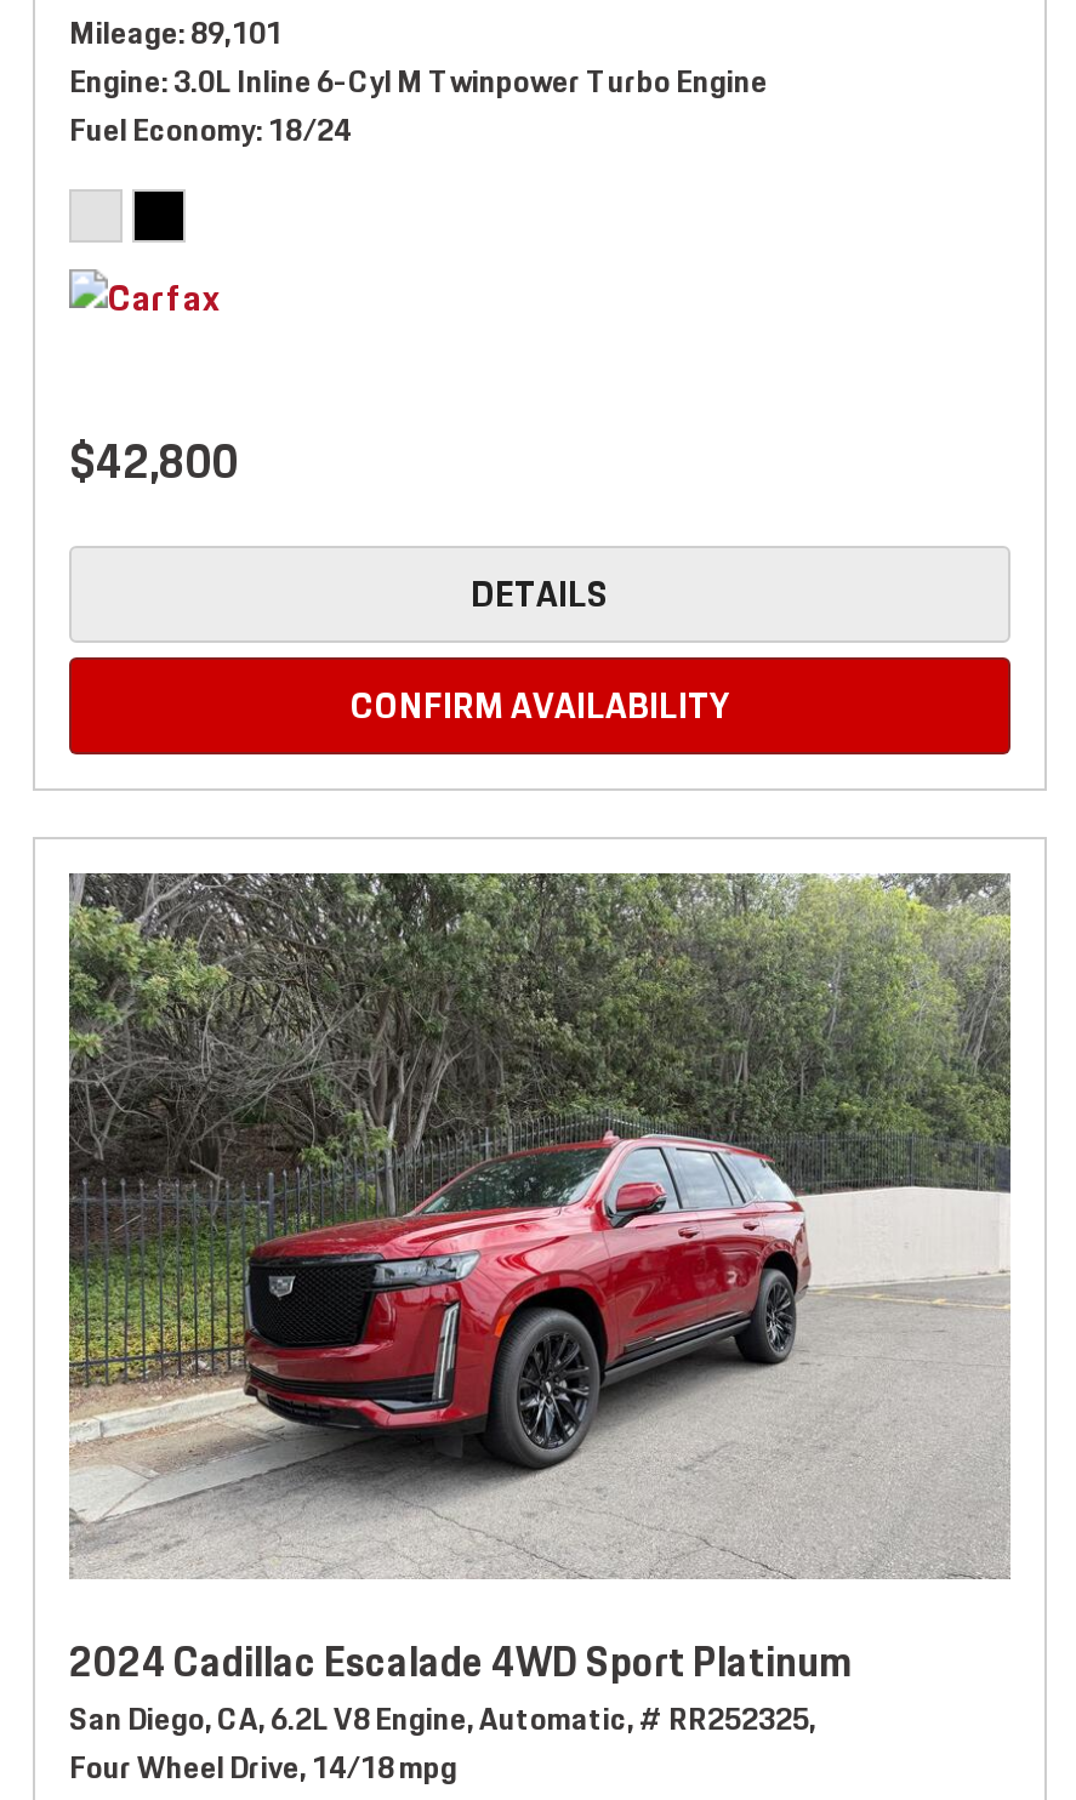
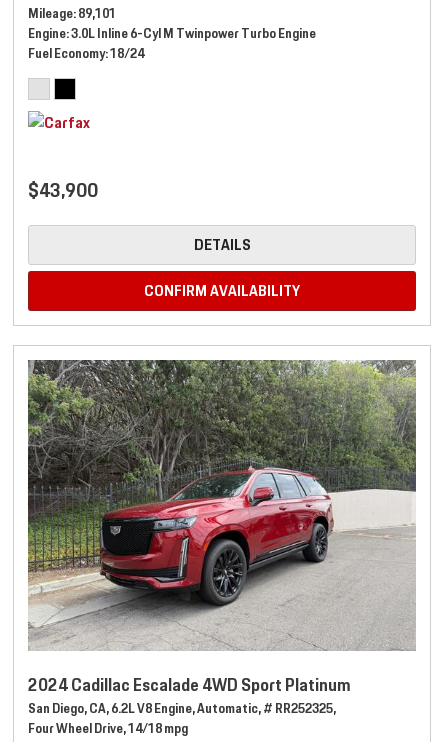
- $42,800
+ $43,900
